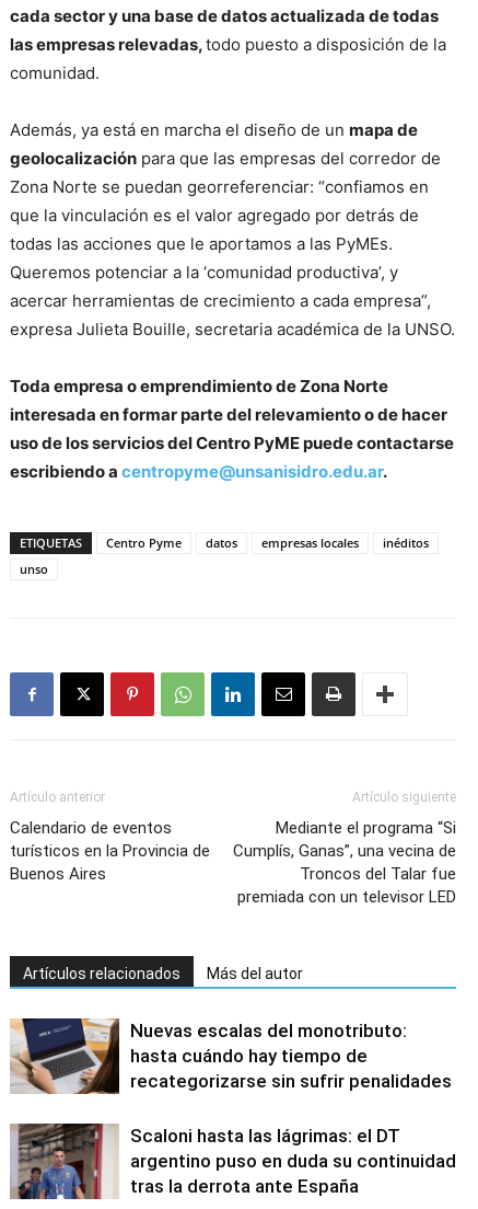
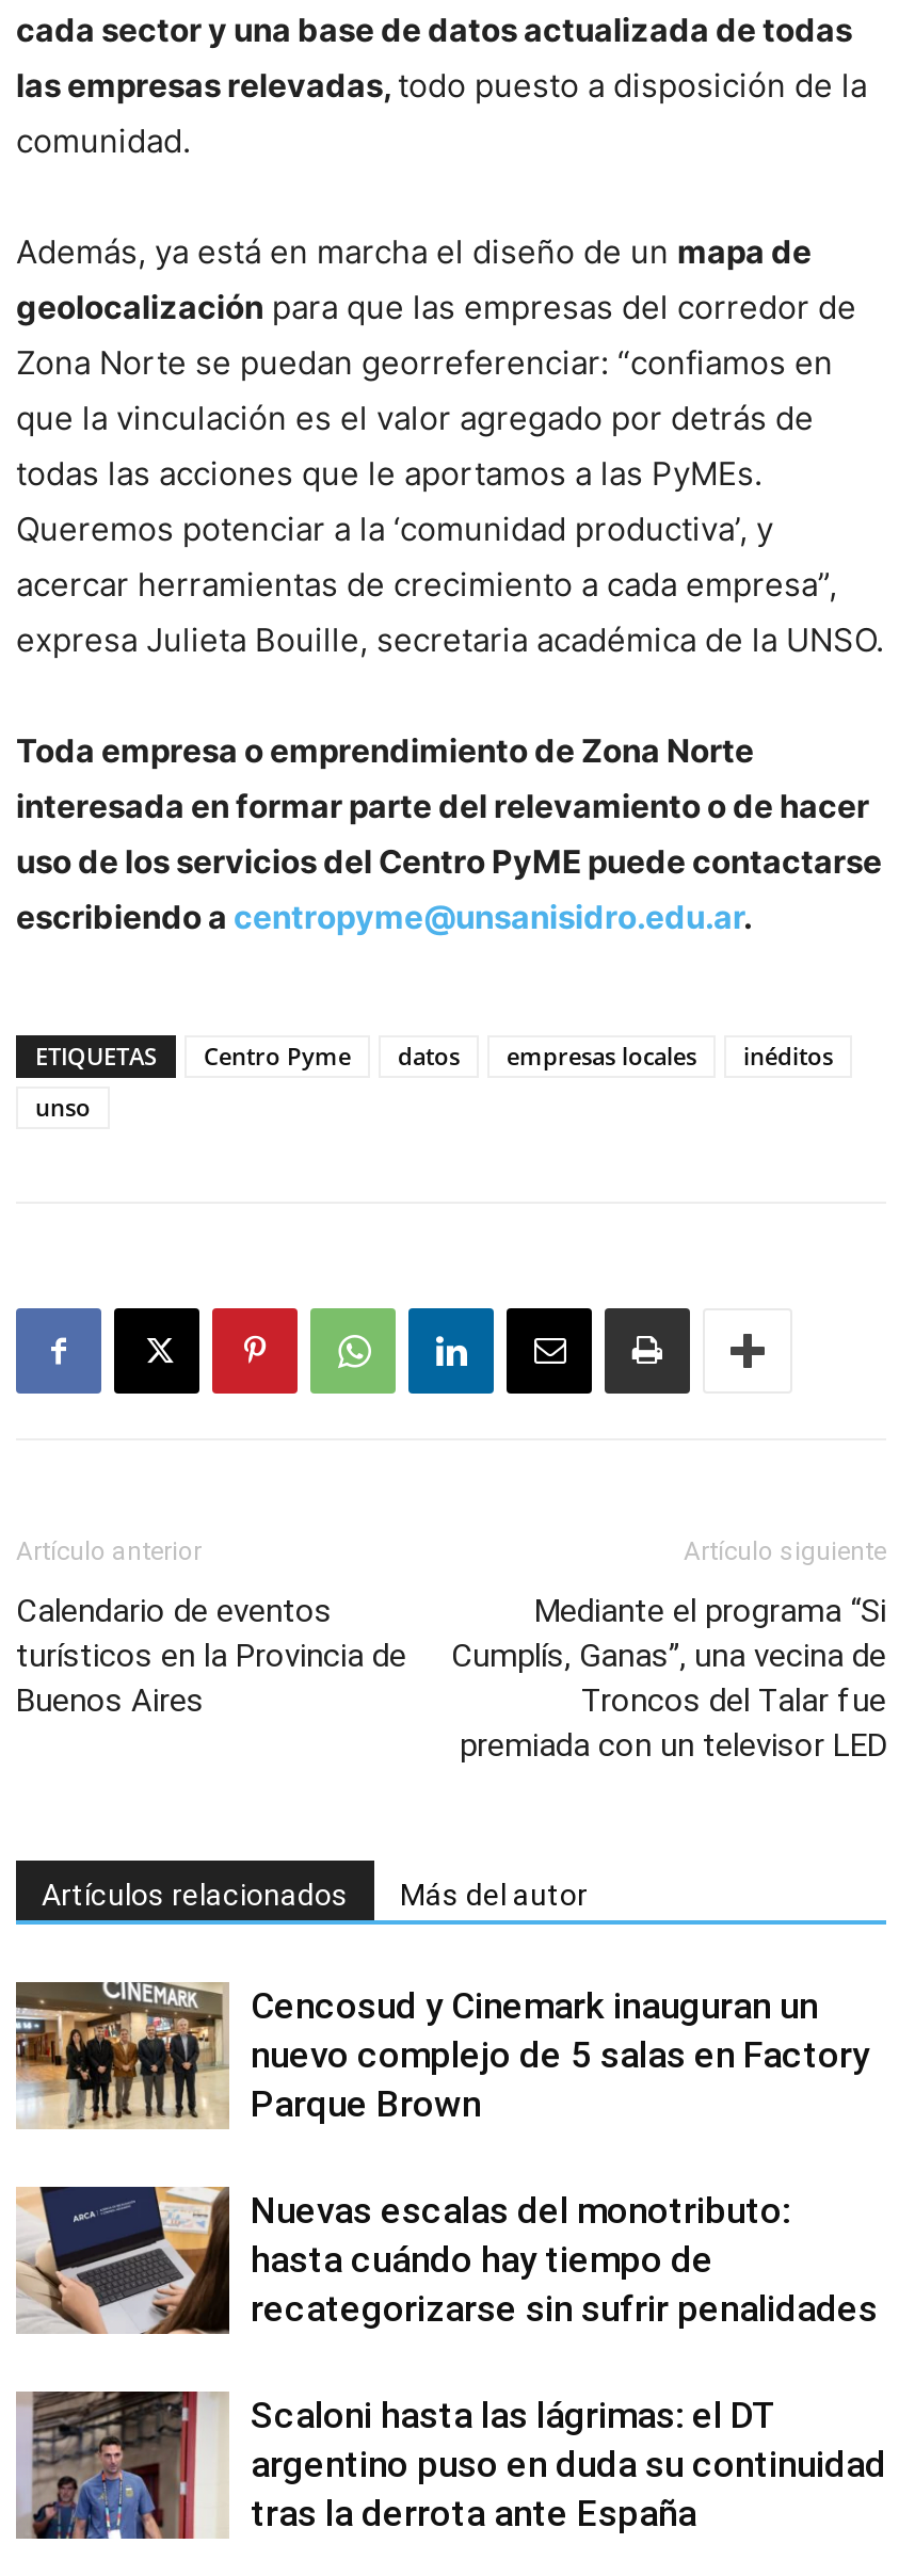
+ [image]
+ Cencosud y Cinemark inauguran un
+ nuevo complejo de 5 salas en Factory
+ Parque Brown
